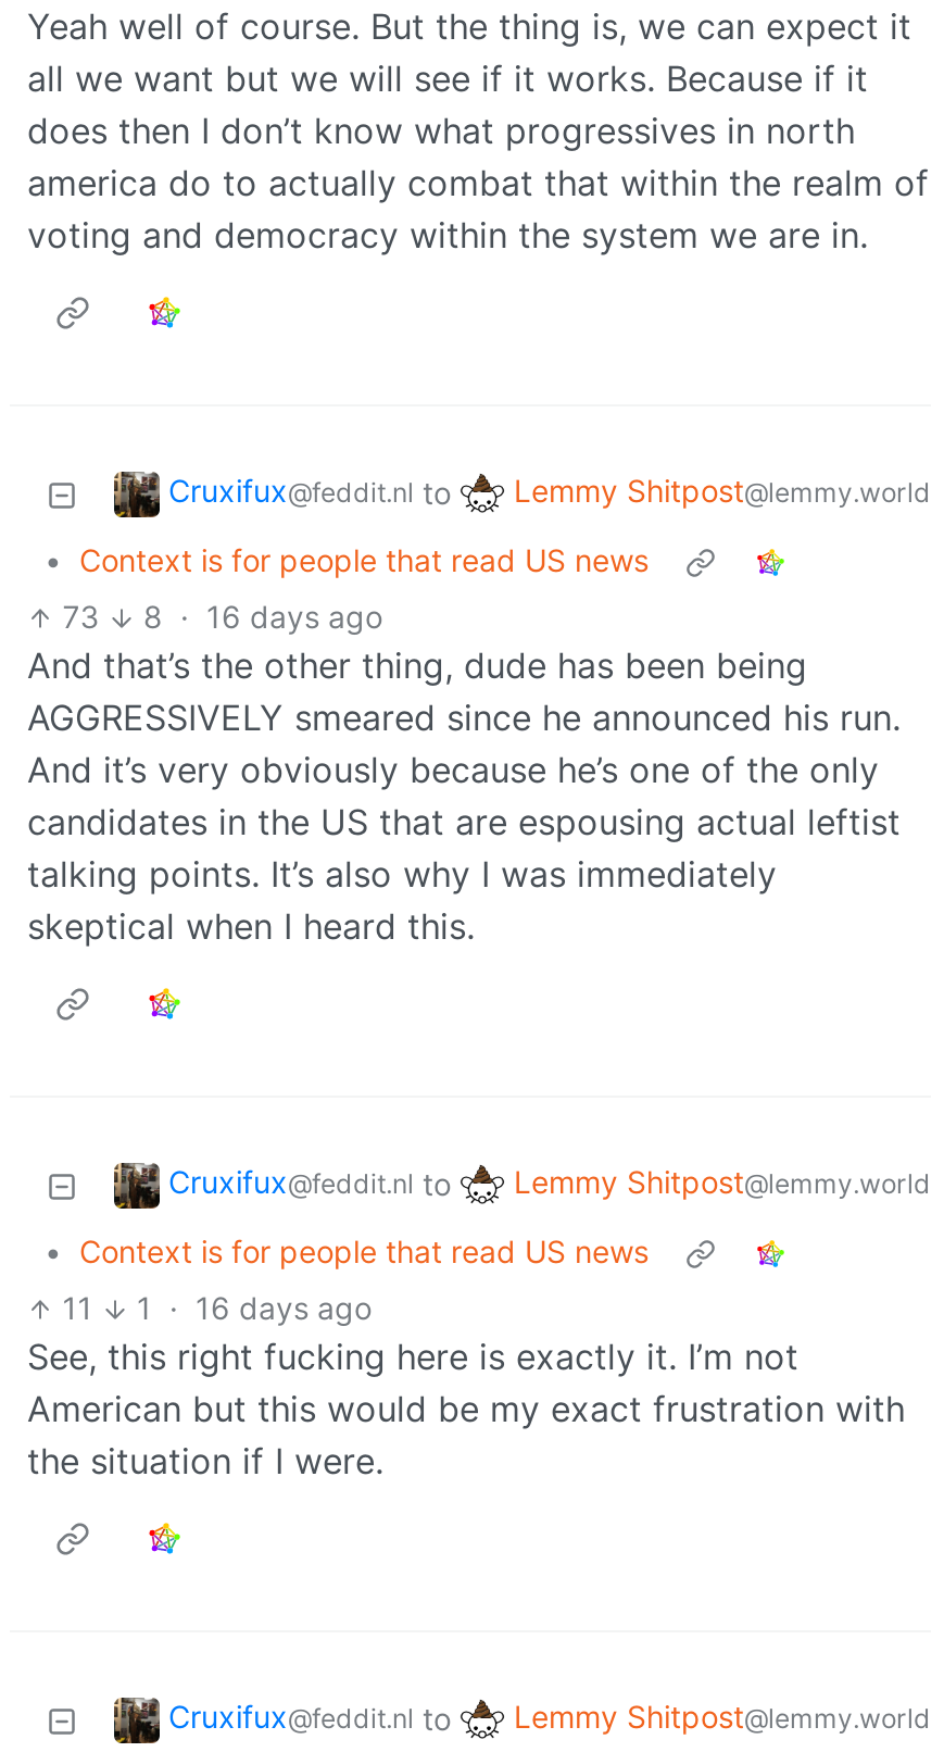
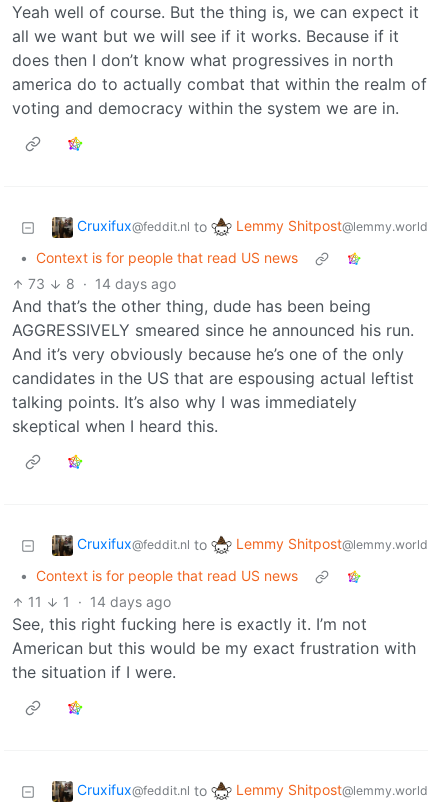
- 73 8 · 16 days ago
+ 73 8 · 14 days ago

- 11 1 · 16 days ago
+ 11 1 · 14 days ago
